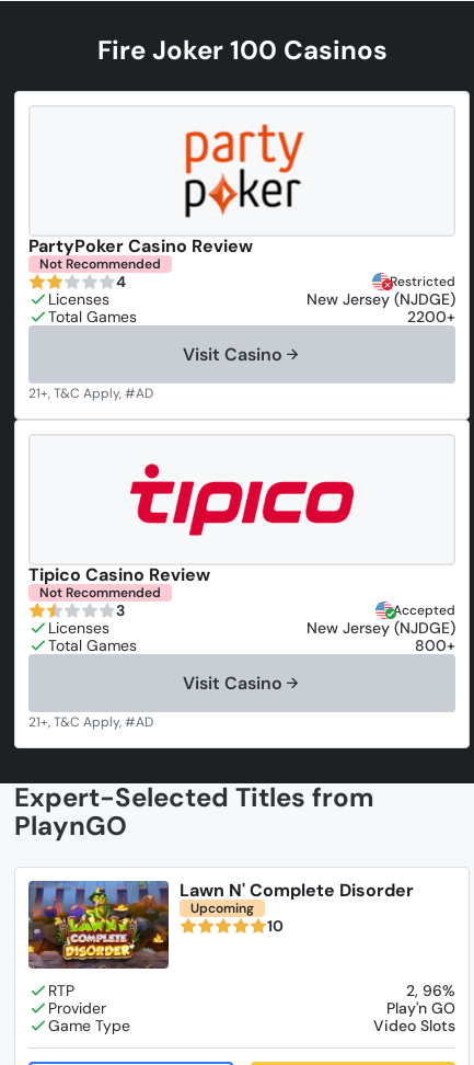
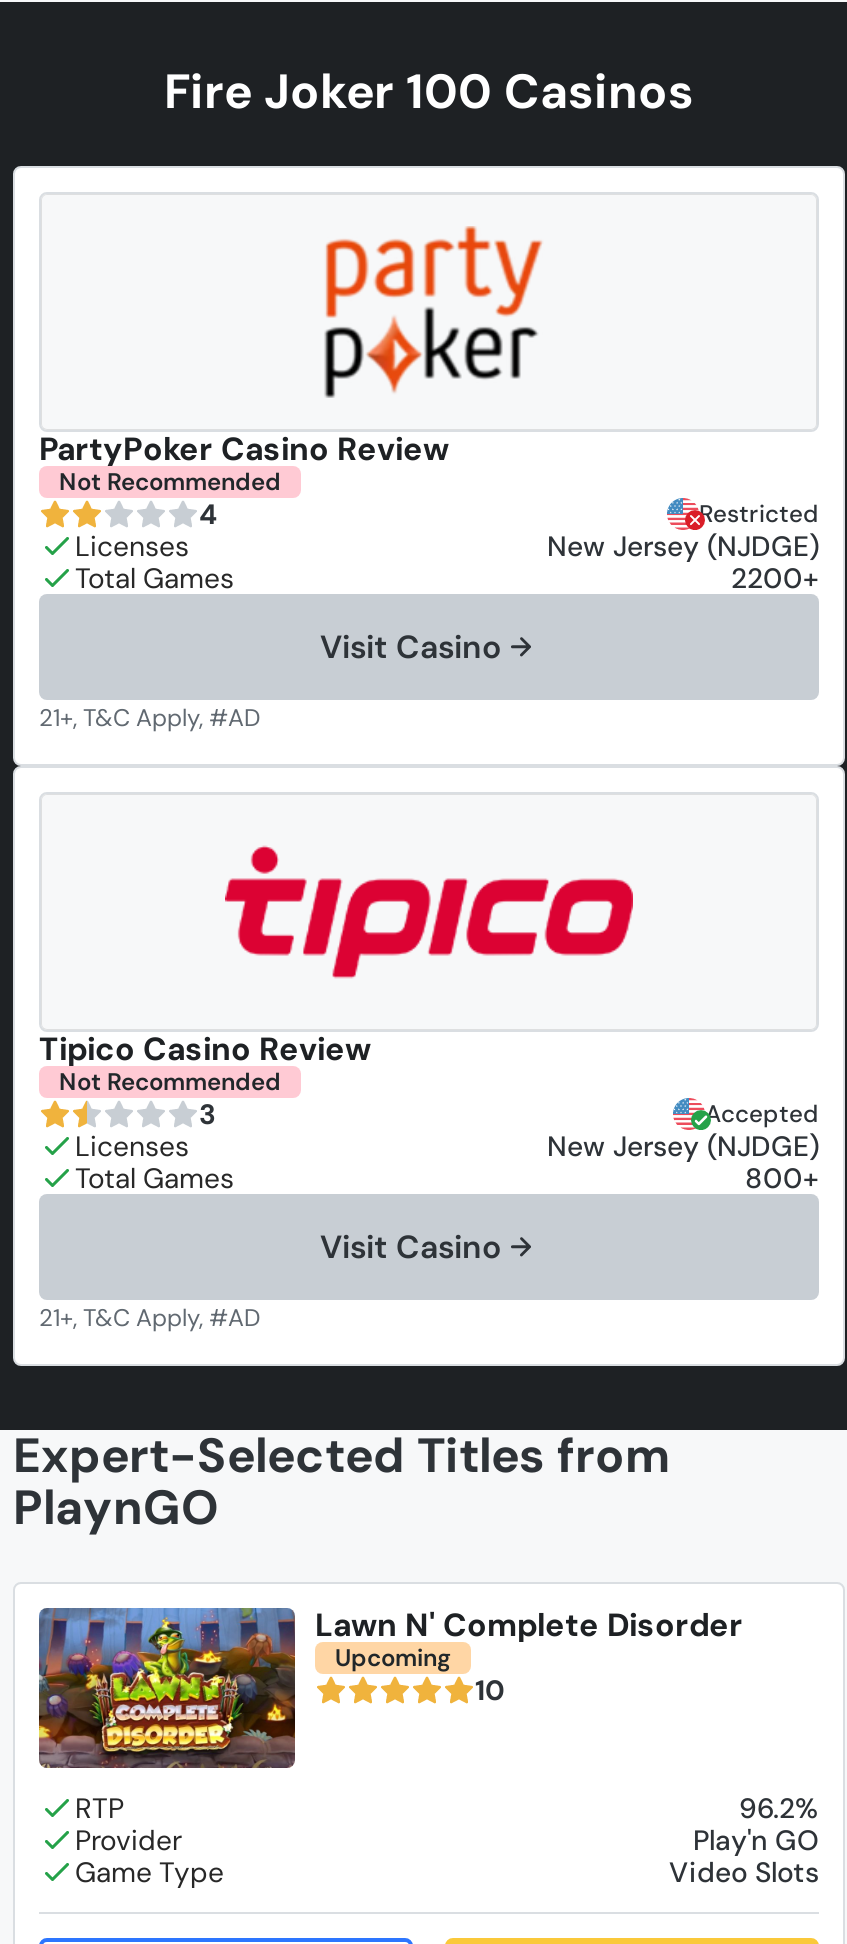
- 2, 96%
+ 96.2%
